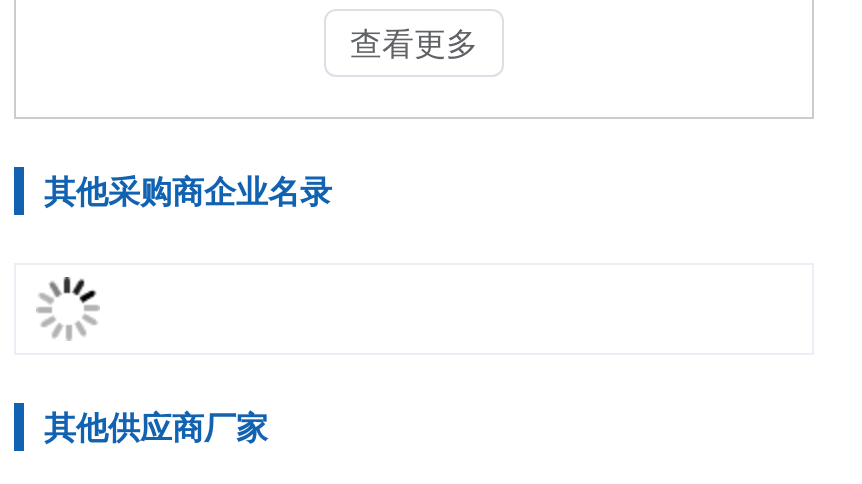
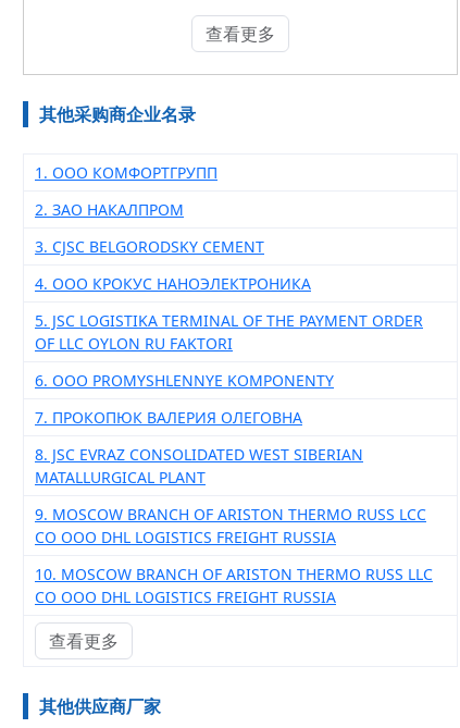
+ 1. ООО КОМФОРТГРУПП
+ 2. ЗАО НАКАЛПРОМ
+ 3. CJSC BELGORODSKY CEMENT
+ 4. ООО КРОКУС НАНОЭЛЕКТРОНИКА
+ 5. JSC LOGISTIKA TERMINAL OF THE PAYMENT ORDER
+ OF LLC OYLON RU FAKTORI
+ 6. OOO PROMYSHLENNYE KOMPONENTY
+ 7. ПРОКОПЮК ВАЛЕРИЯ ОЛЕГОВНА
+ 8. JSC EVRAZ CONSOLIDATED WEST SIBERIAN
+ MATALLURGICAL PLANT
+ 9. MOSCOW BRANCH OF ARISTON THERMO RUSS LCC
+ CO OOO DHL LOGISTICS FREIGHT RUSSIA
+ 10. MOSCOW BRANCH OF ARISTON THERMO RUSS LLC
+ CO OOO DHL LOGISTICS FREIGHT RUSSIA
+ 查看更多
